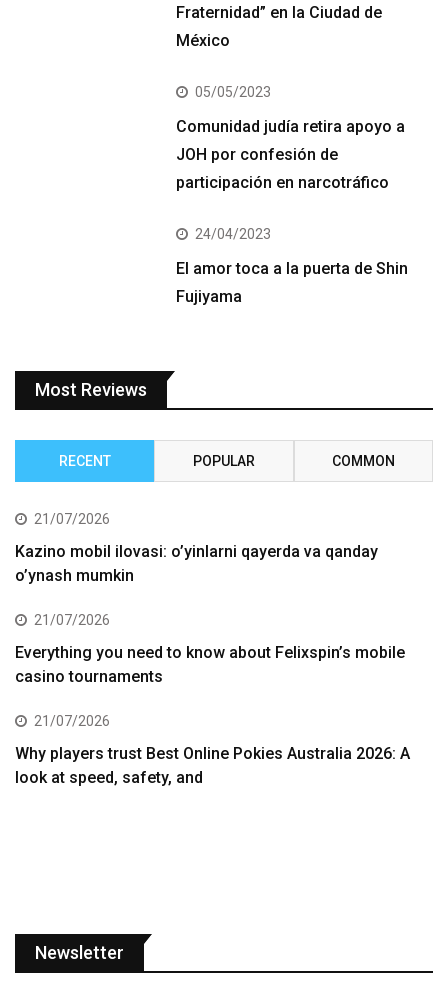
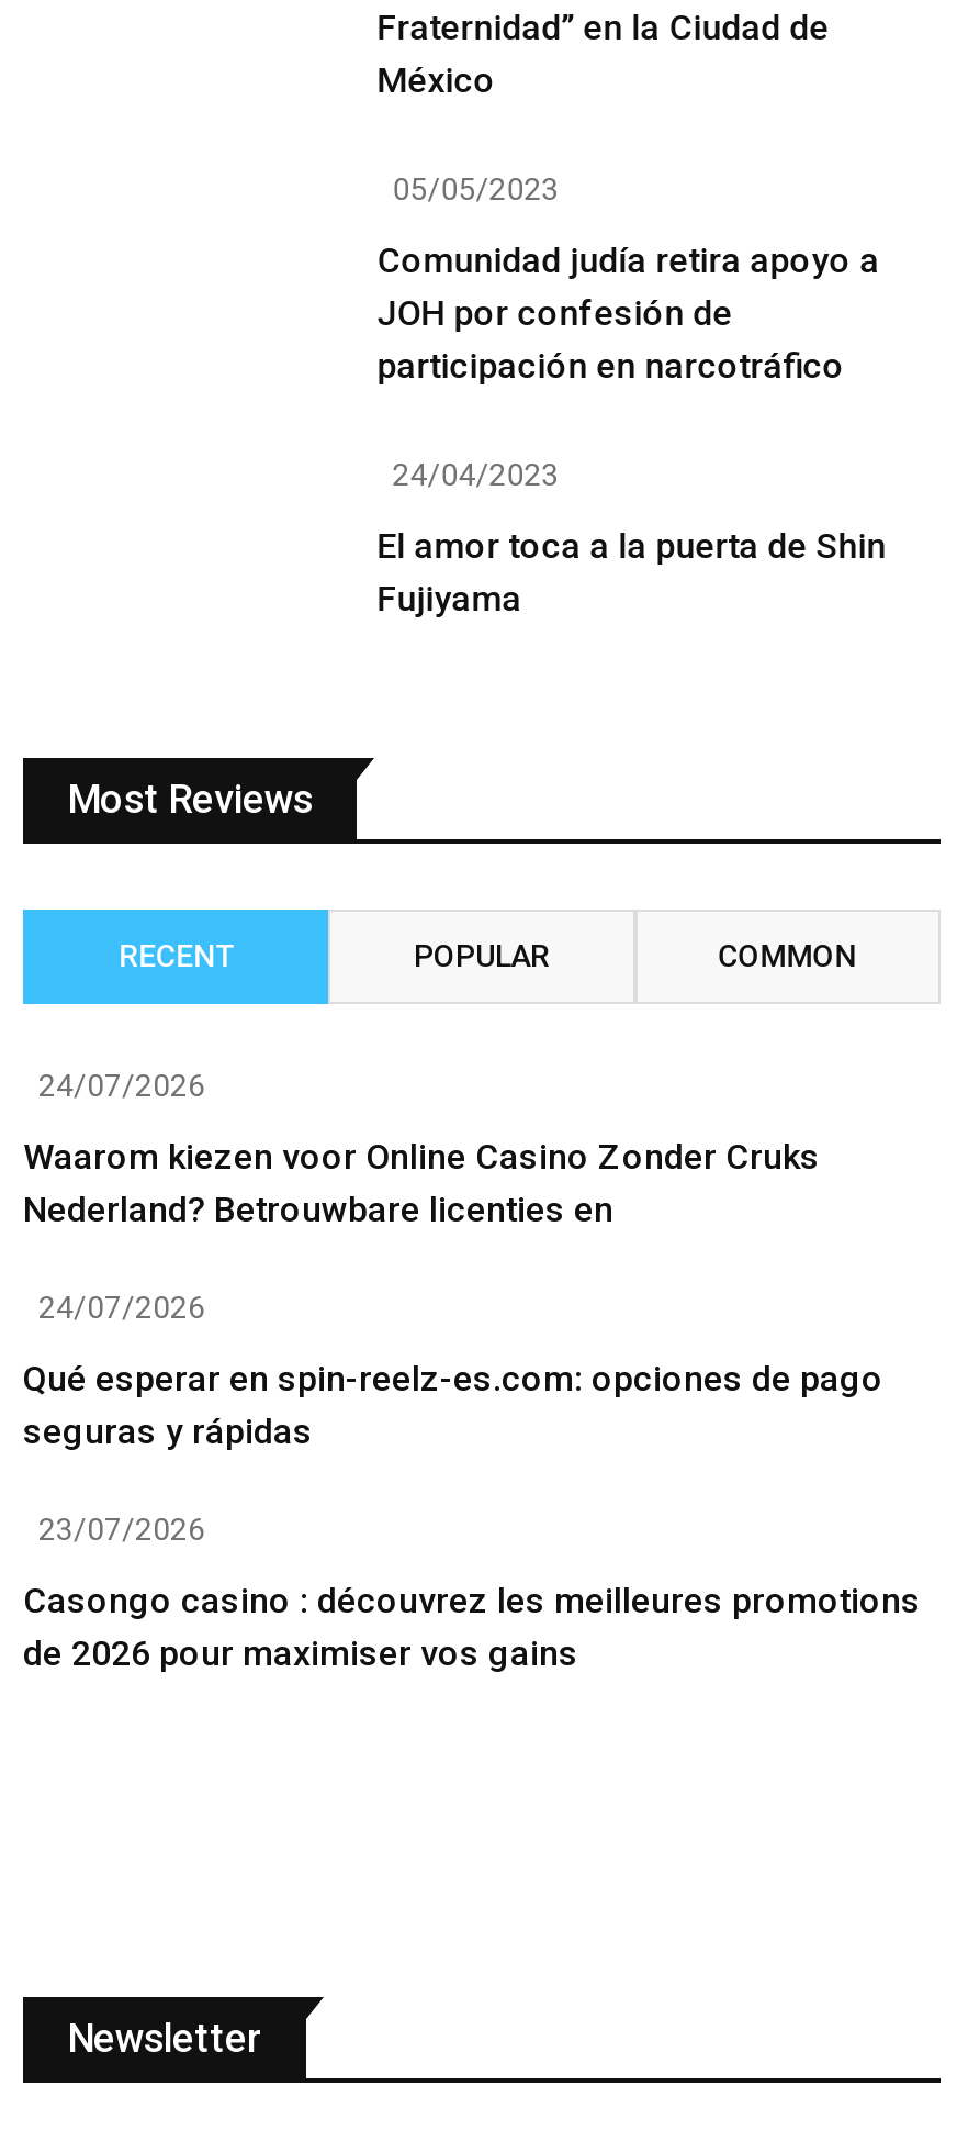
- 21/07/2026
+ 24/07/2026

- Kazino mobil ilovasi: o’yinlarni qayerda va qanday
- o’ynash mumkin
+ Waarom kiezen voor Online Casino Zonder Cruks
+ Nederland? Betrouwbare licenties en

- 21/07/2026
+ 24/07/2026

- Everything you need to know about Felixspin’s mobile
- casino tournaments
+ Qué esperar en spin-reelz-es.com: opciones de pago
+ seguras y rápidas

- 21/07/2026
+ 23/07/2026

- Why players trust Best Online Pokies Australia 2026: A
- look at speed, safety, and
+ Casongo casino : découvrez les meilleures promotions
+ de 2026 pour maximiser vos gains
